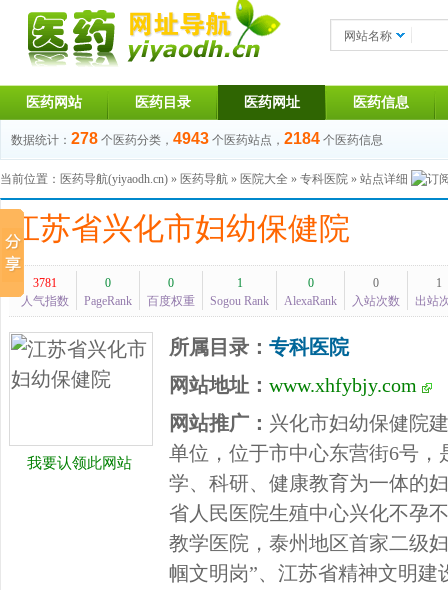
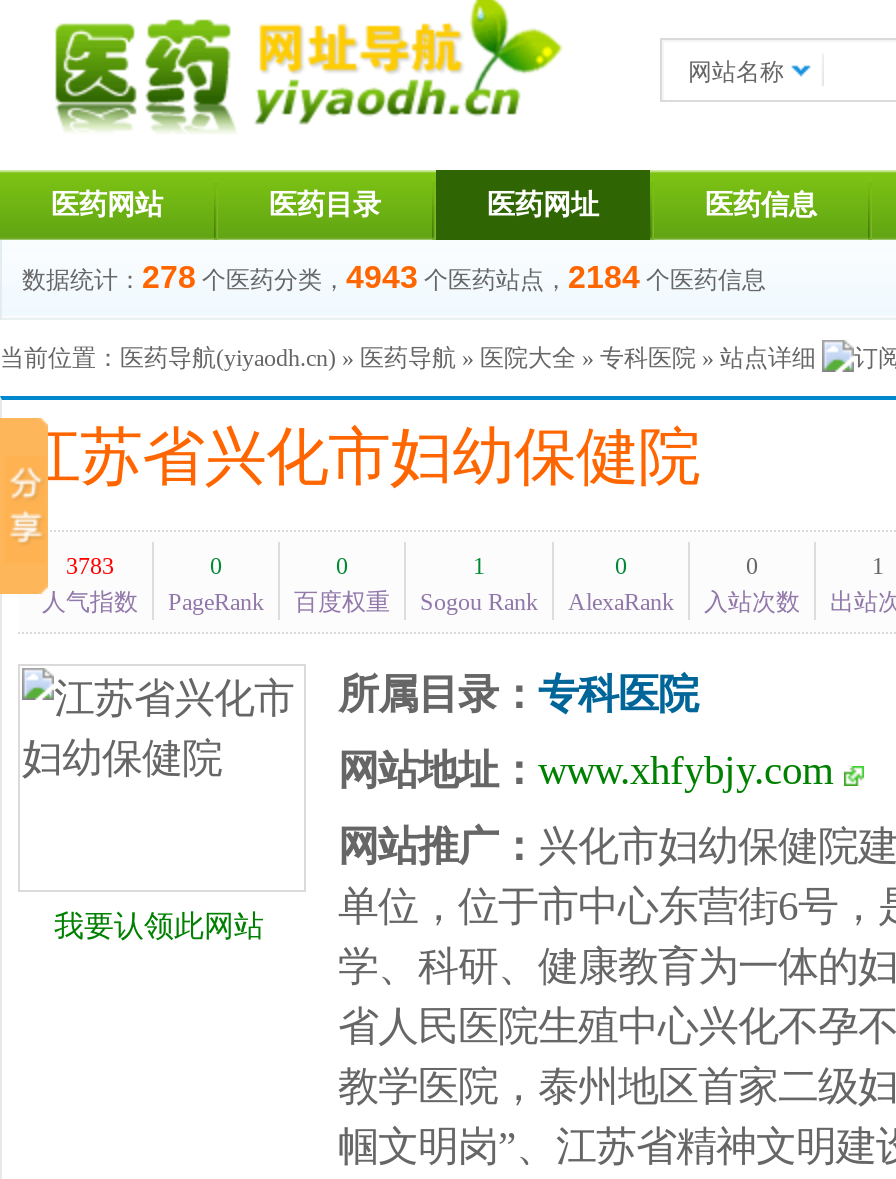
- 3781
+ 3783
